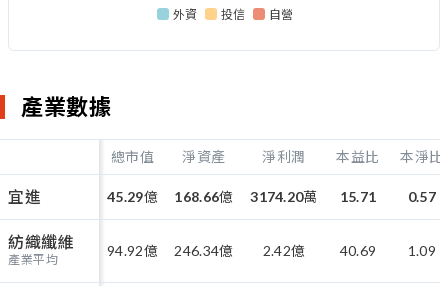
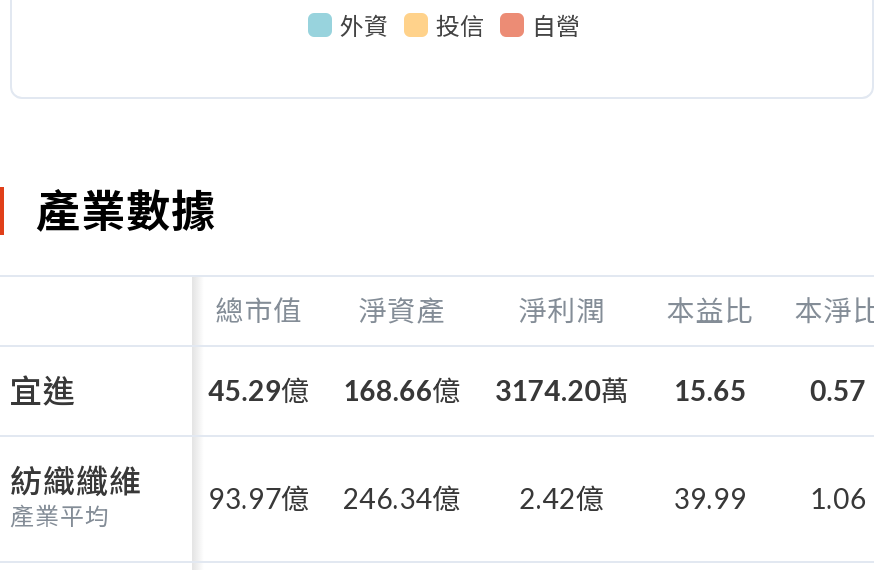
- 45.29億 168.66億 3174.20萬 15.71 0.57
+ 45.29億 168.66億 3174.20萬 15.65 0.57

- 94.92億
+ 93.97億

- 40.69
+ 39.99

- 1.09
+ 1.06
